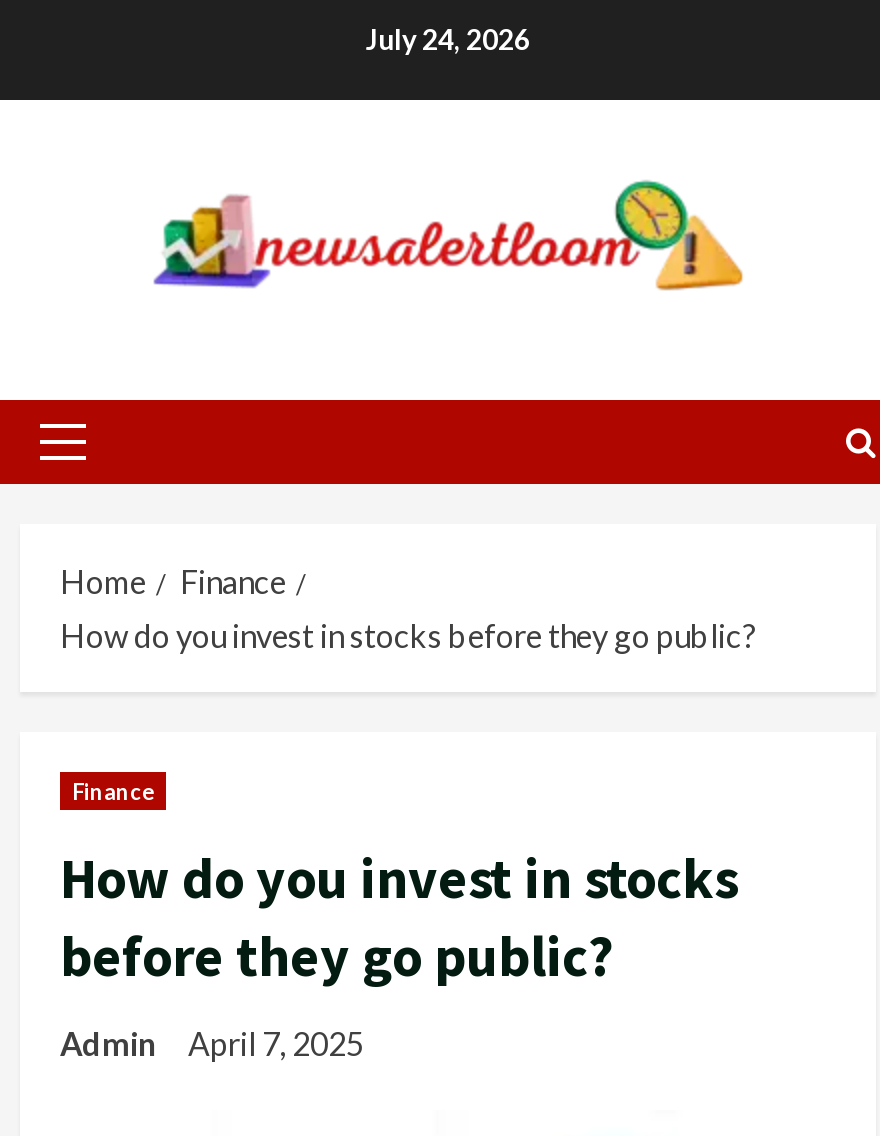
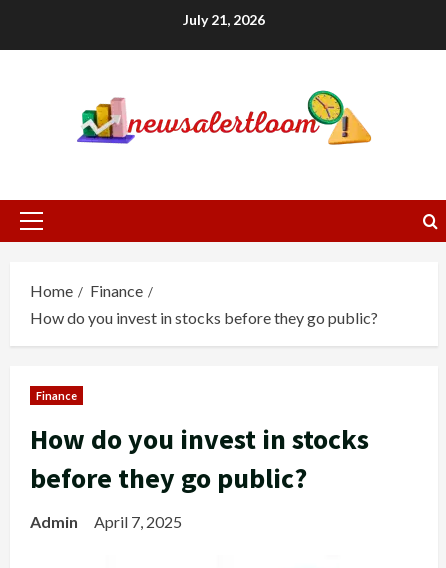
- July 24, 2026
+ July 21, 2026
